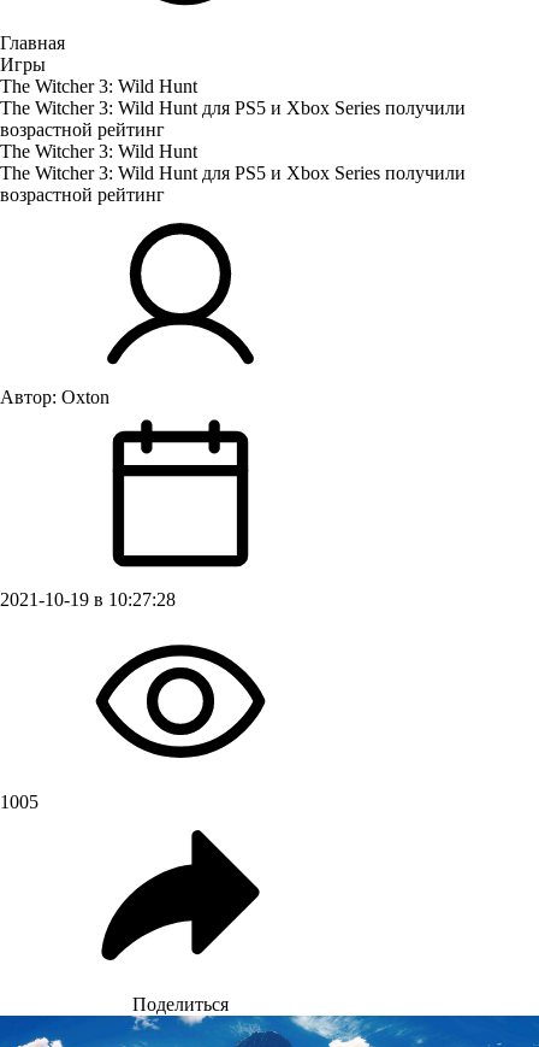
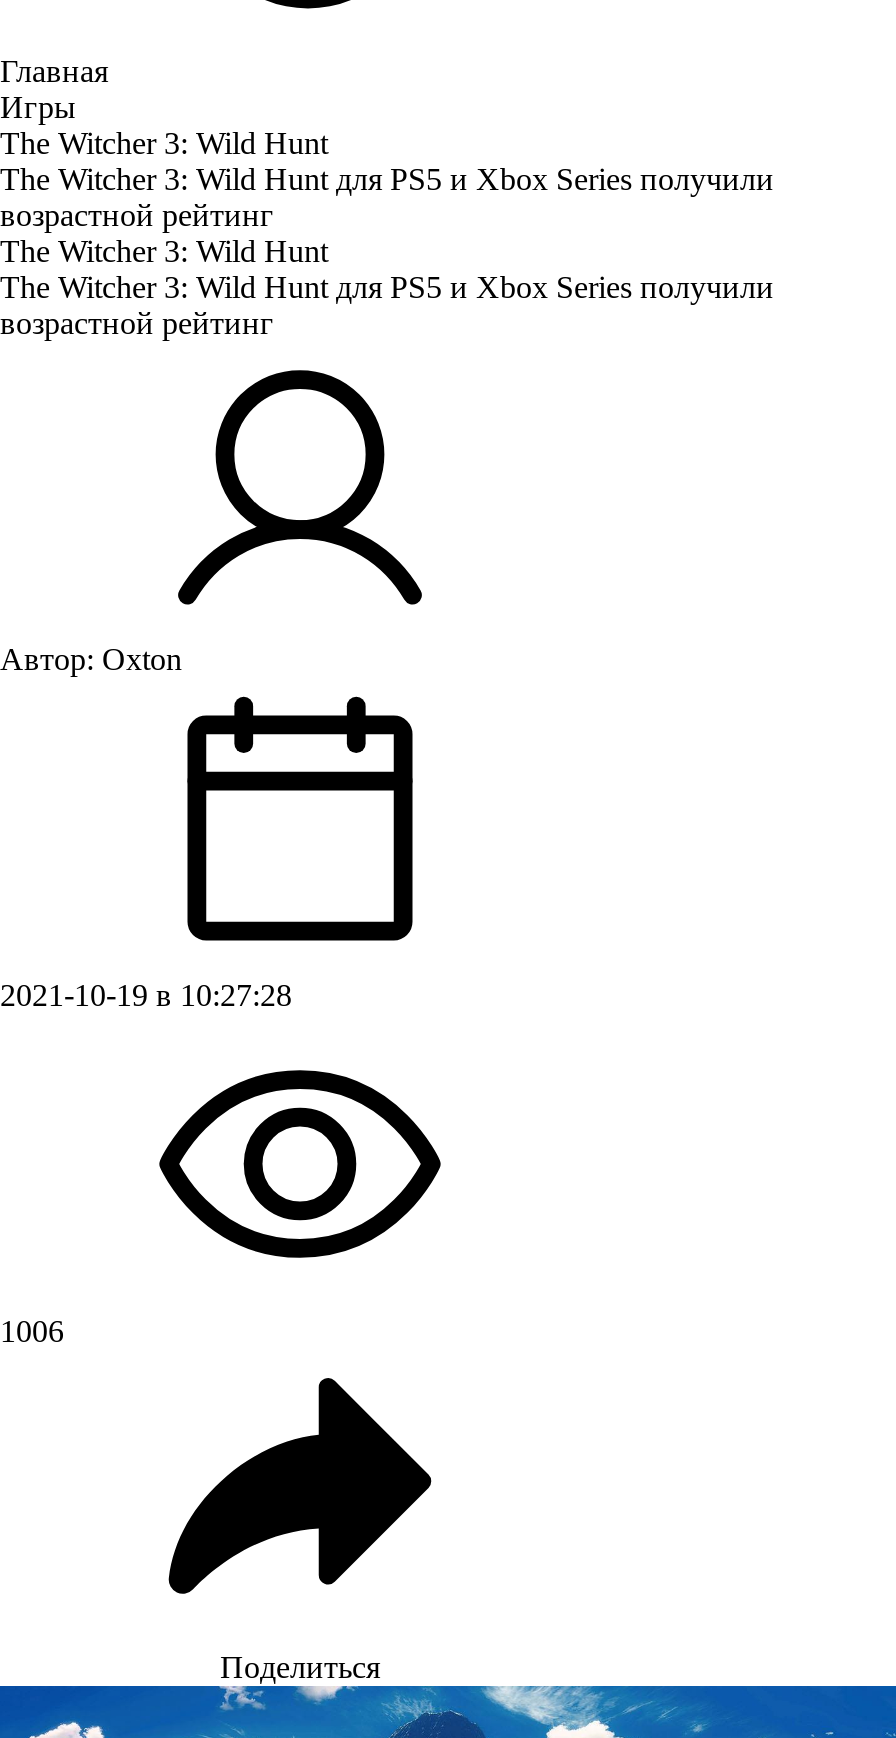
- 1005
+ 1006
